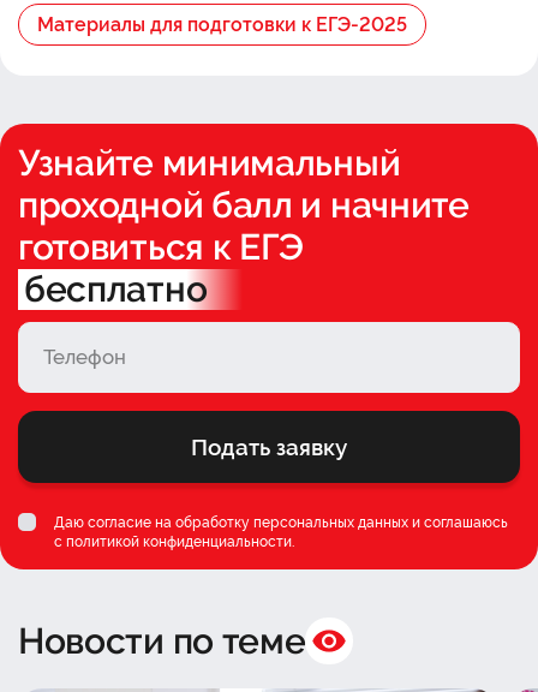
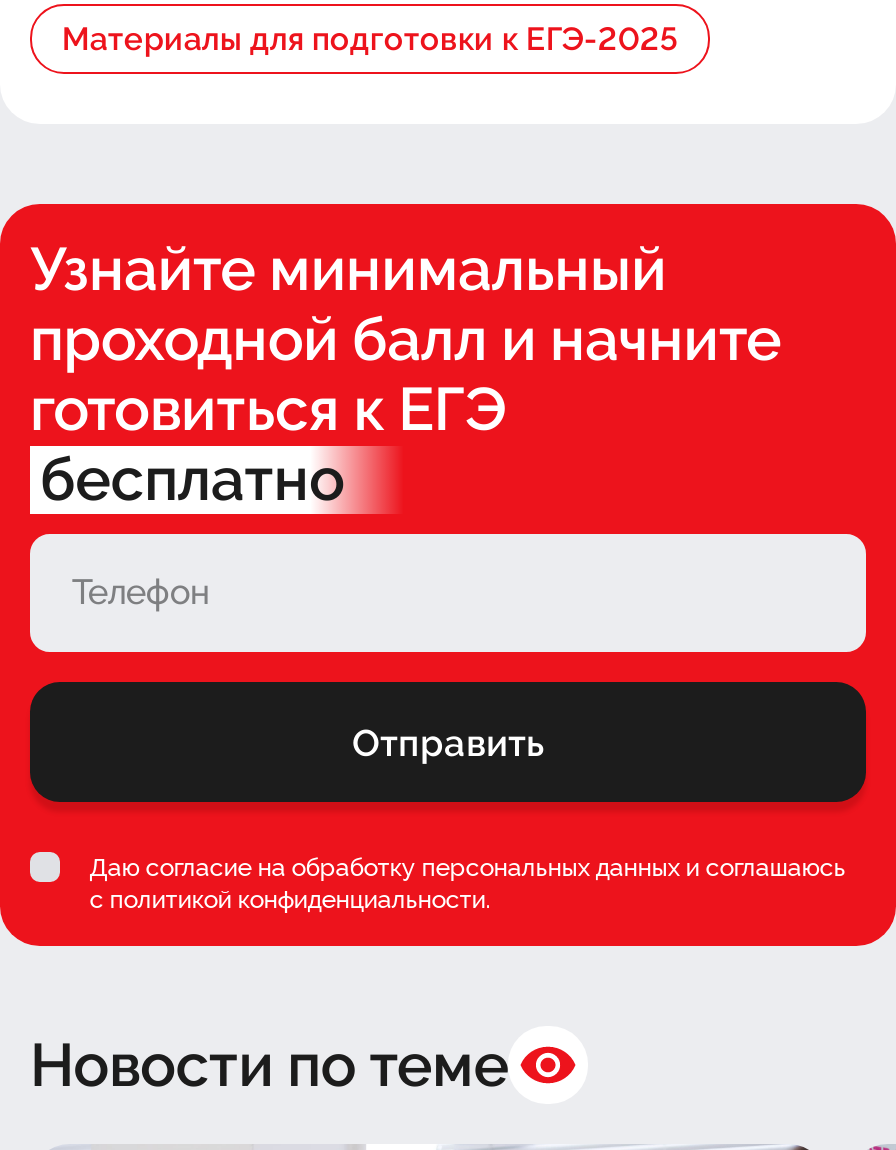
- Подать заявку
+ Отправить
